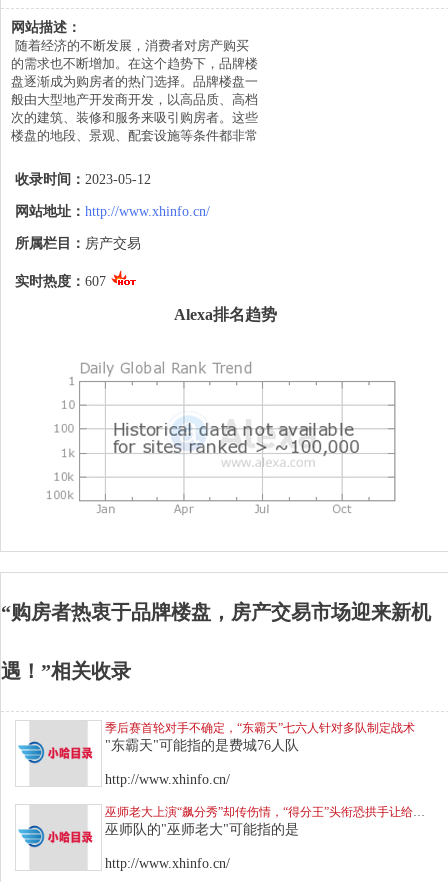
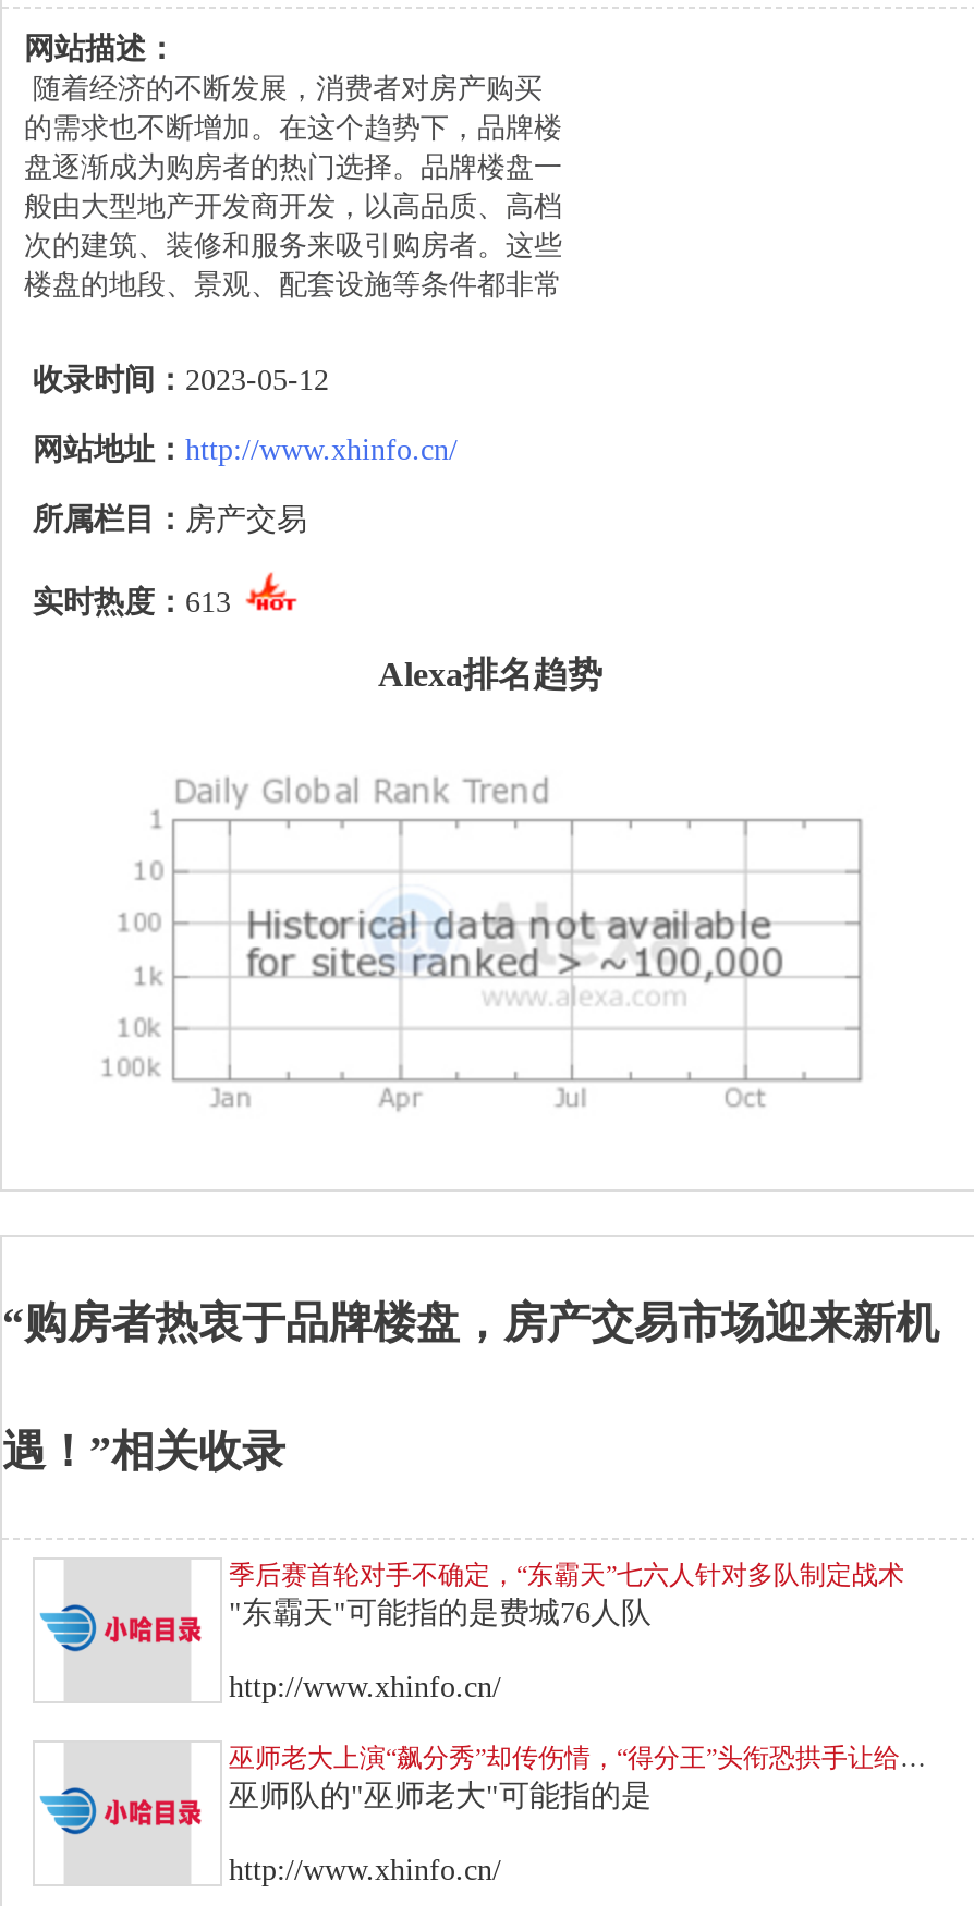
- 实时热度：607
+ 实时热度：613
